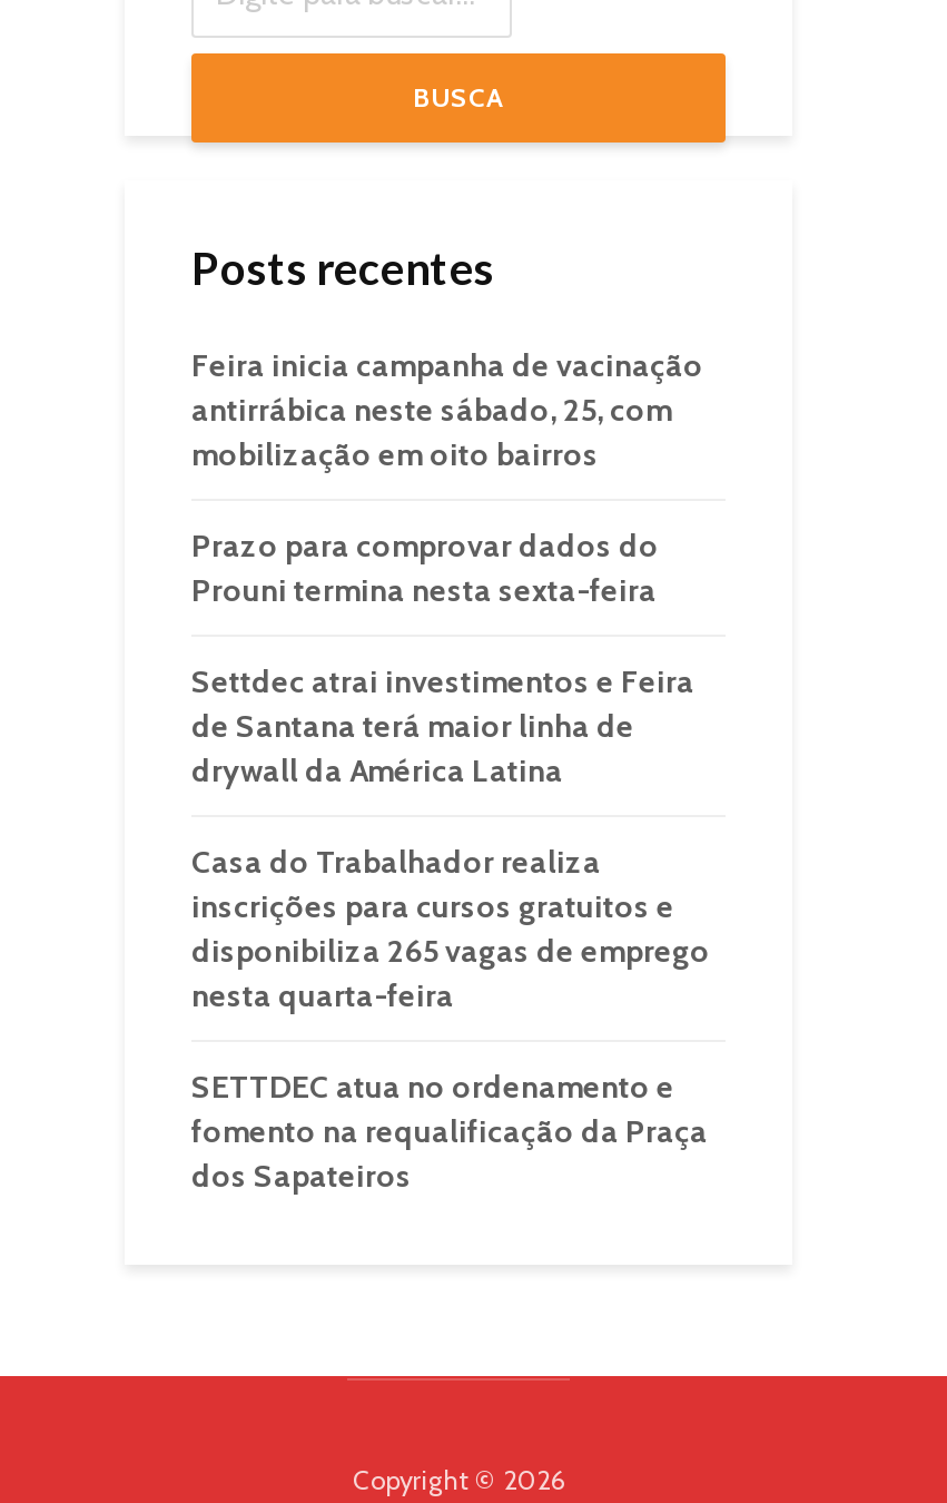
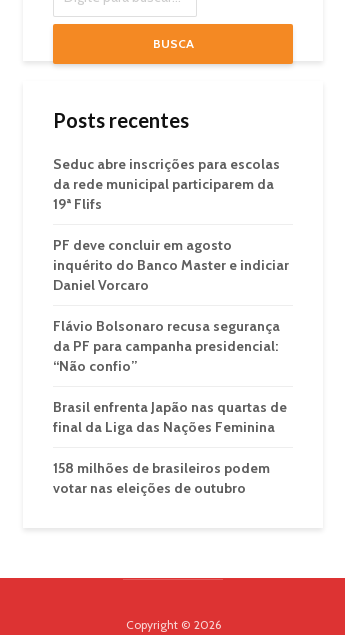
- Feira inicia campanha de vacinação
- antirrábica neste sábado, 25, com
- mobilização em oito bairros
+ Seduc abre inscrições para escolas
+ da rede municipal participarem da
+ 19ª Flifs

- Prazo para comprovar dados do
- Prouni termina nesta sexta-feira
+ PF deve concluir em agosto
+ inquérito do Banco Master e indiciar
+ Daniel Vorcaro

- Settdec atrai investimentos e Feira
- de Santana terá maior linha de
- drywall da América Latina
+ Flávio Bolsonaro recusa segurança
+ da PF para campanha presidencial:
+ “Não confio”

- Casa do Trabalhador realiza
- inscrições para cursos gratuitos e
- disponibiliza 265 vagas de emprego
- nesta quarta-feira
+ Brasil enfrenta Japão nas quartas de
+ final da Liga das Nações Feminina

- SETTDEC atua no ordenamento e
- fomento na requalificação da Praça
- dos Sapateiros
+ 158 milhões de brasileiros podem
+ votar nas eleições de outubro
